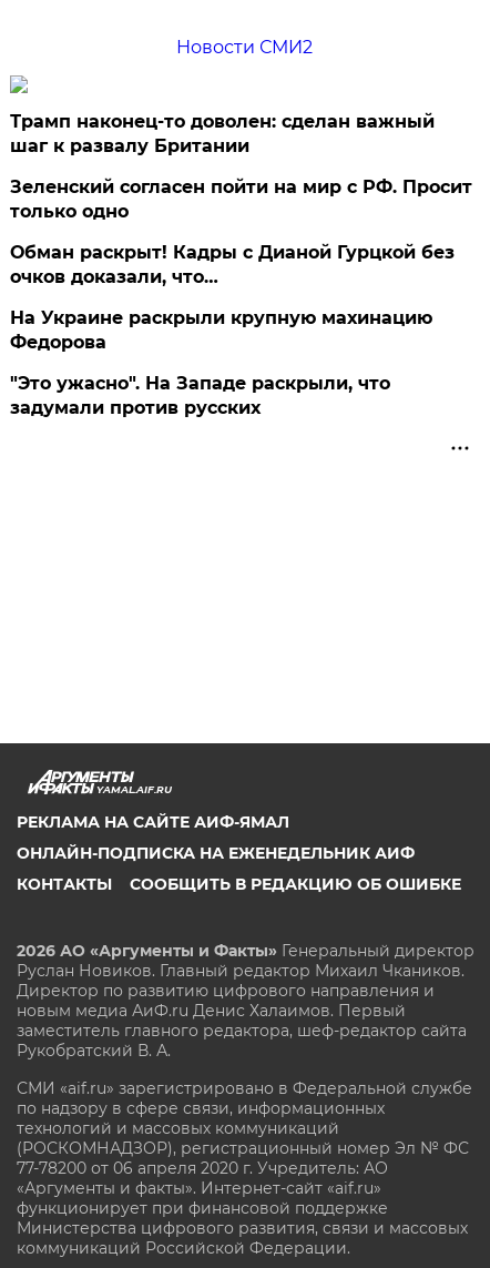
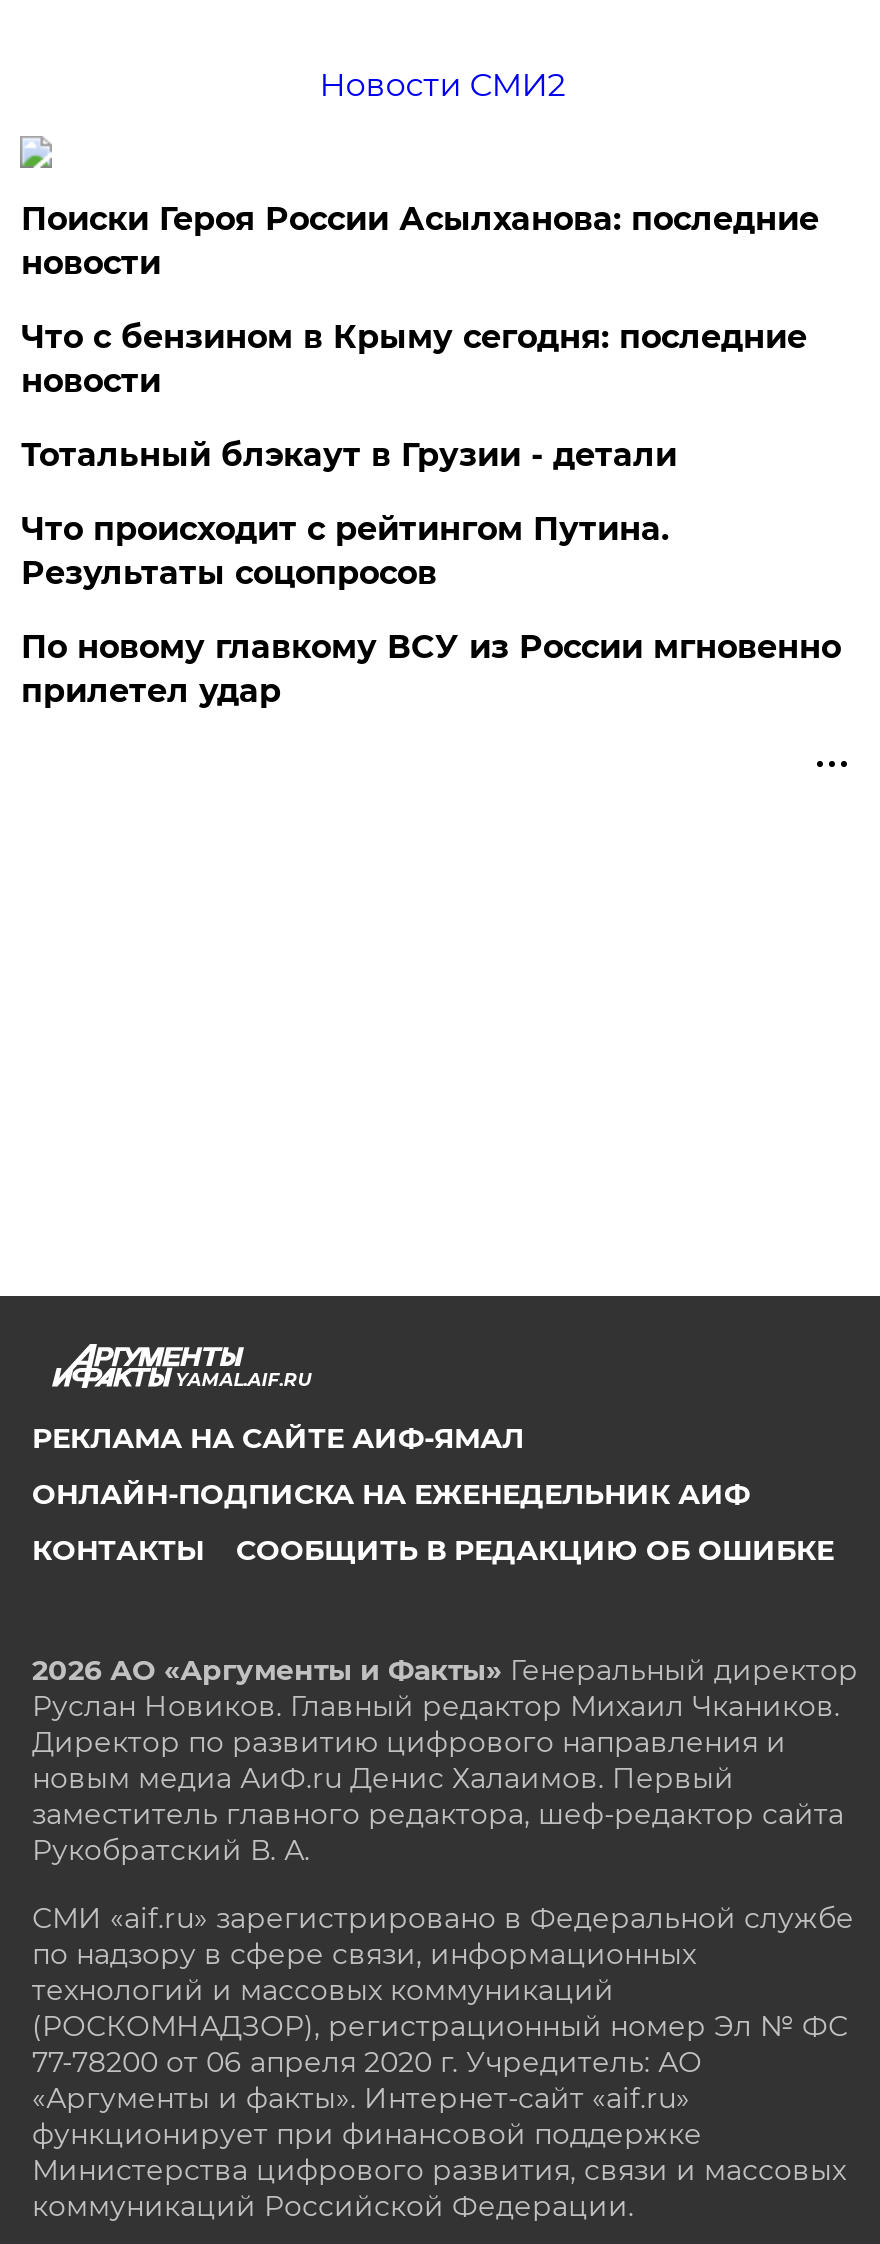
- Трамп наконец-то доволен: сделан важный
- шаг к развалу Британии
+ Поиски Героя России Асылханова: последние
+ новости

- Зеленский согласен пойти на мир с РФ. Просит
- только одно
+ Что с бензином в Крыму сегодня: последние
+ новости

- Обман раскрыт! Кадры с Дианой Гурцкой без
- очков доказали, что…
+ Тотальный блэкаут в Грузии - детали

- На Украине раскрыли крупную махинацию
- Федорова
+ Что происходит с рейтингом Путина.
+ Результаты соцопросов

- "Это ужасно". На Западе раскрыли, что
- задумали против русских
+ По новому главкому ВСУ из России мгновенно
+ прилетел удар
